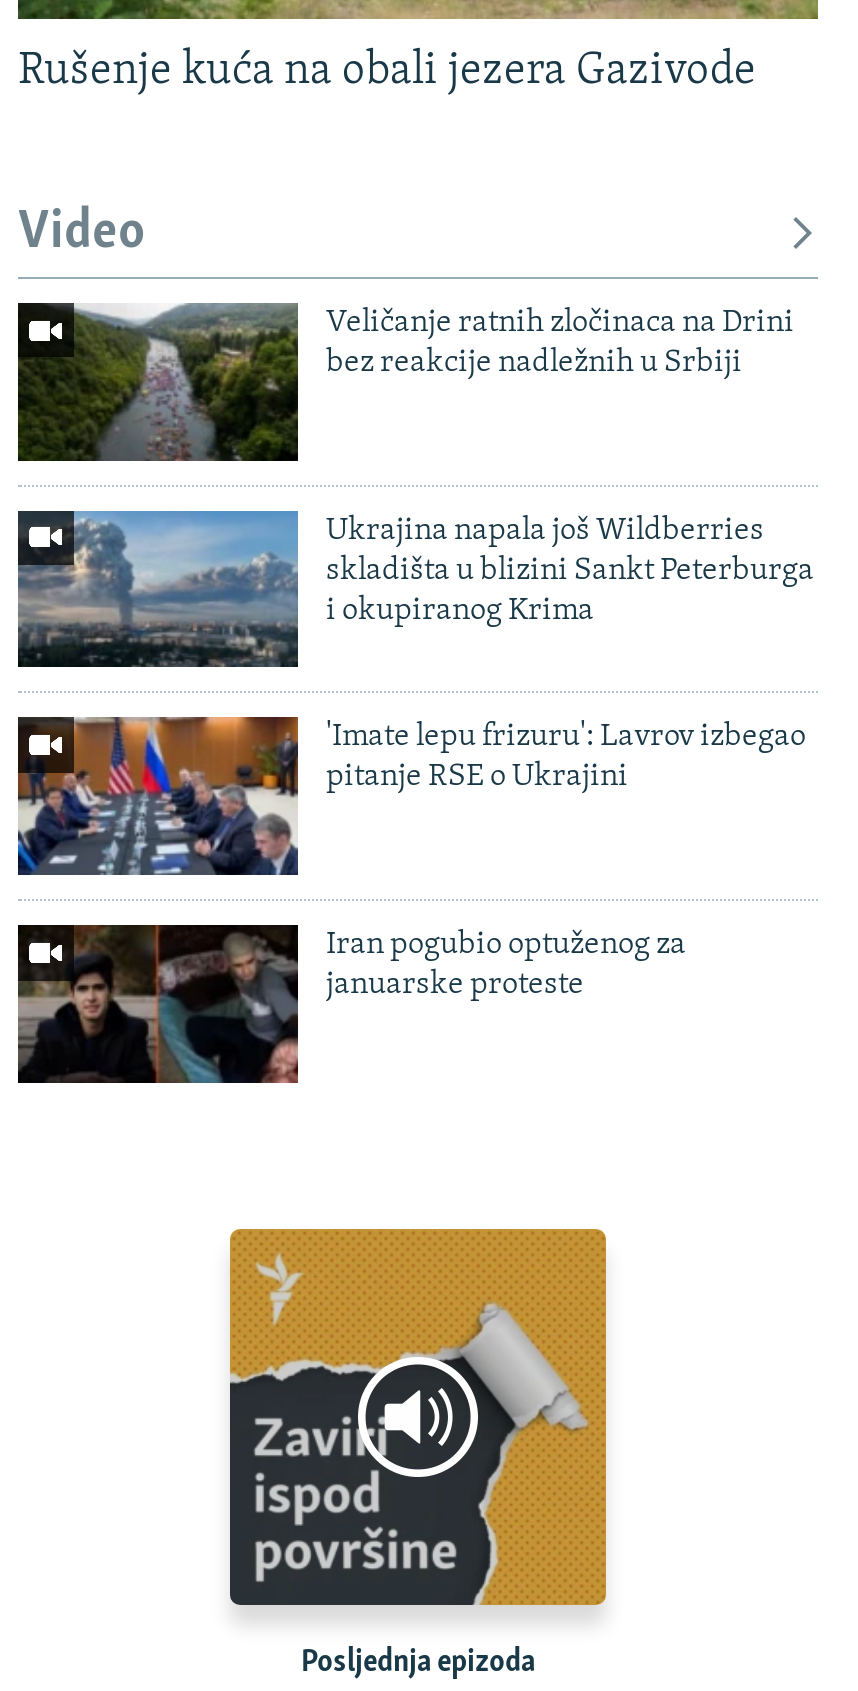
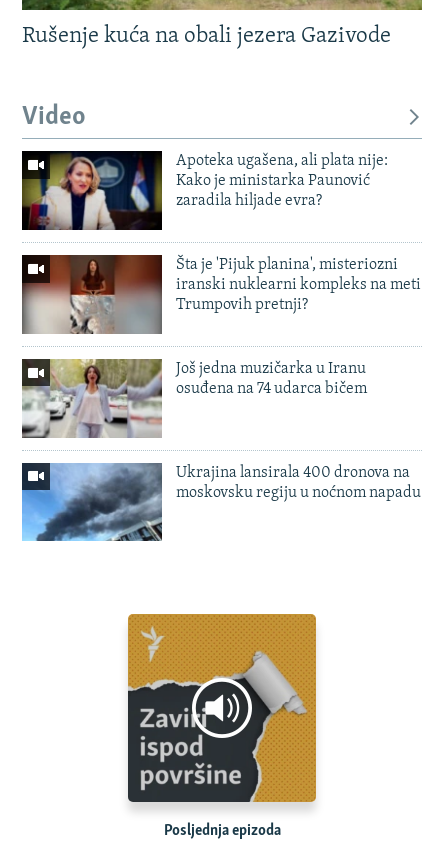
- [image]
- Veličanje ratnih zločinaca na Drini
- bez reakcije nadležnih u Srbiji
+ [image]
+ Apoteka ugašena, ali plata nije:
+ Kako je ministarka Paunović
+ zaradila hiljade evra?

- [image]
- Ukrajina napala još Wildberries
- skladišta u blizini Sankt Peterburga
- i okupiranog Krima
+ [image]
+ Šta je 'Pijuk planina', misteriozni
+ iranski nuklearni kompleks na meti
+ Trumpovih pretnji?

- [image]
- 'Imate lepu frizuru': Lavrov izbegao
- pitanje RSE o Ukrajini
+ [image]
+ Još jedna muzičarka u Iranu
+ osuđena na 74 udarca bičem

- [image]
- Iran pogubio optuženog za
- januarske proteste
+ [image]
+ Ukrajina lansirala 400 dronova na
+ moskovsku regiju u noćnom napadu
